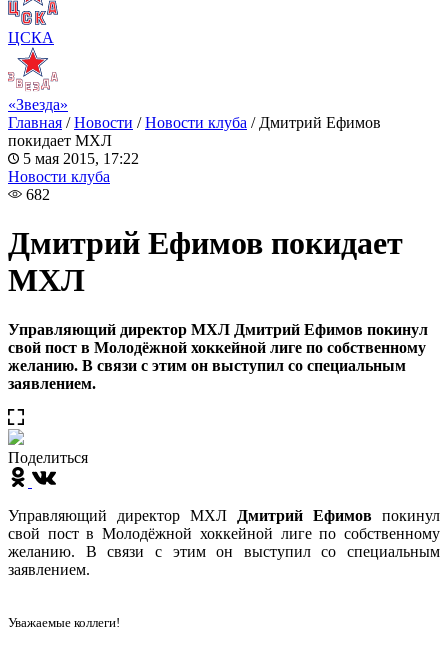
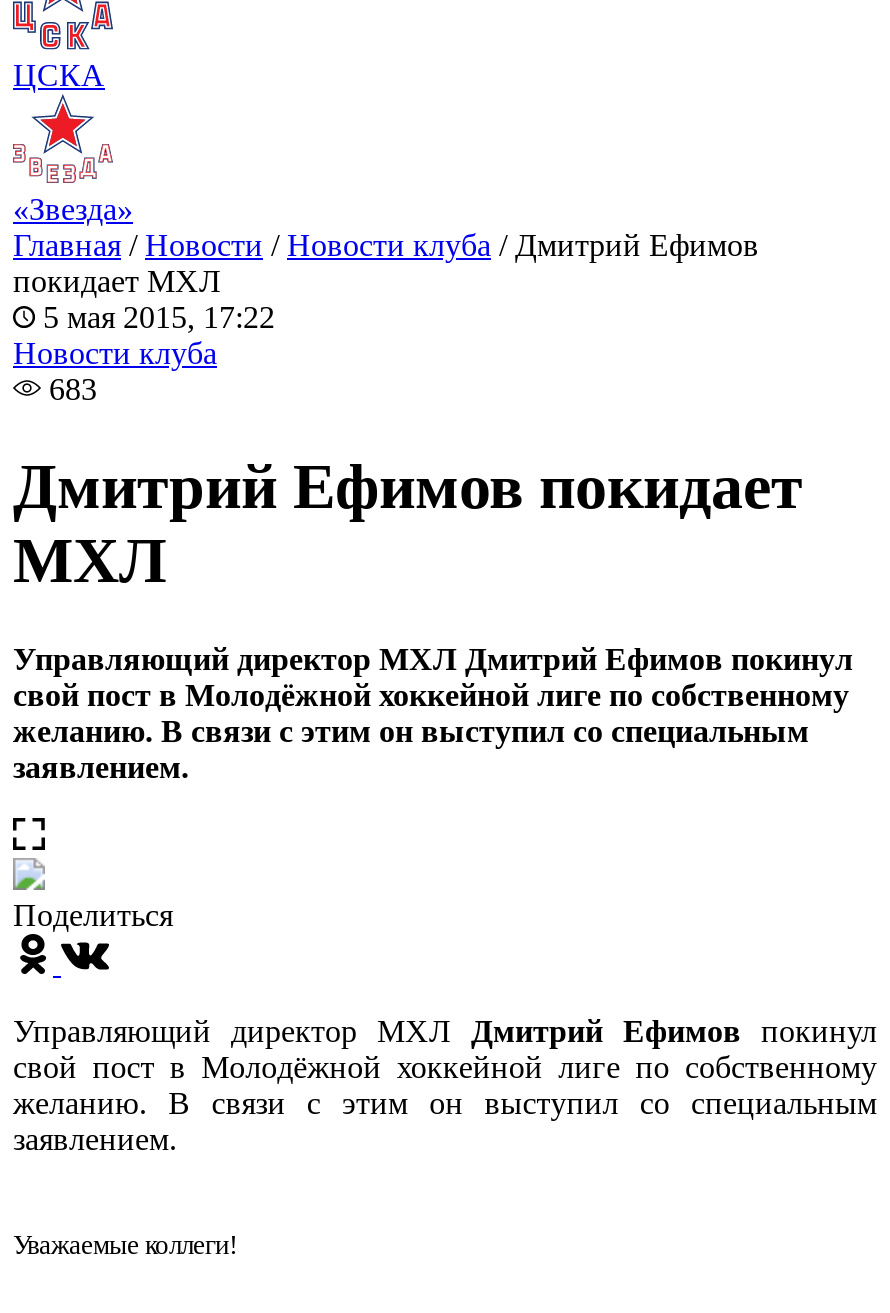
- 682
+ 683
